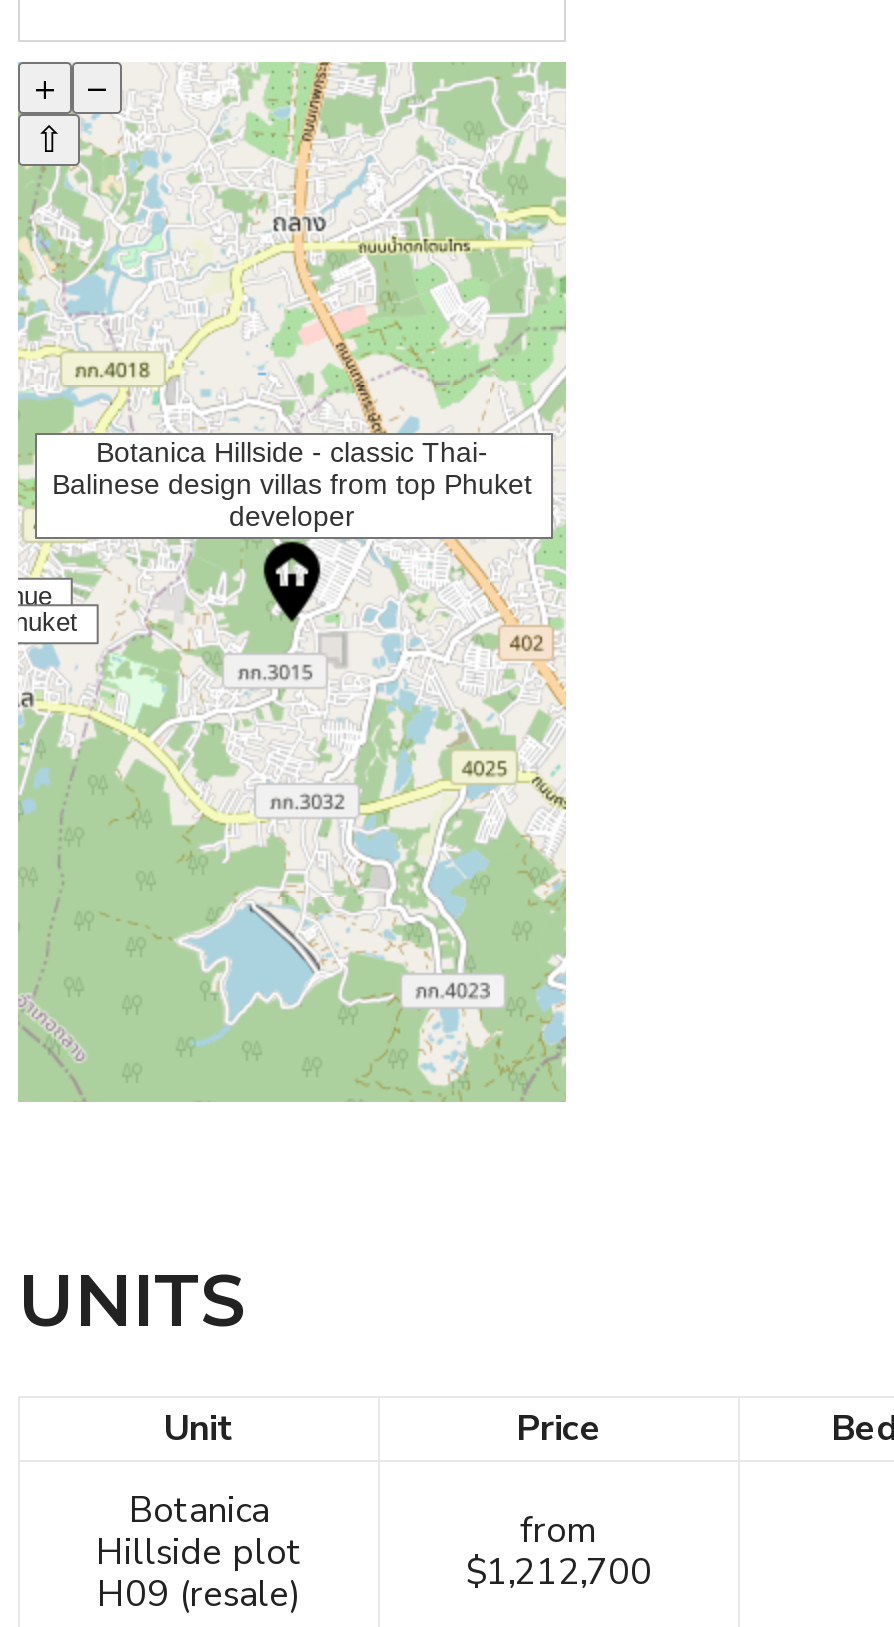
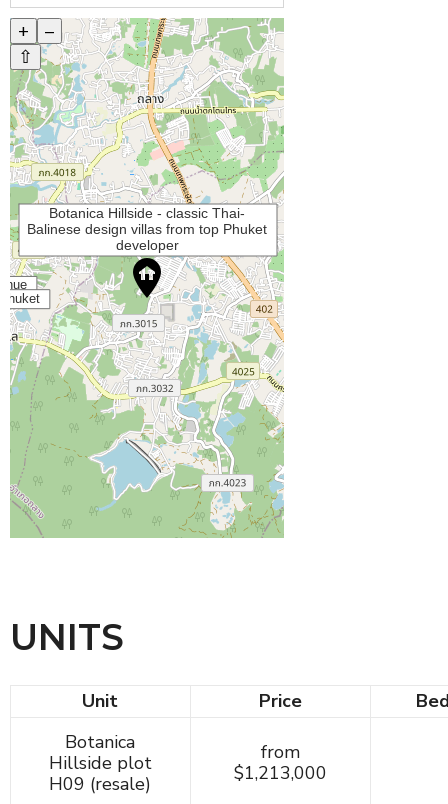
- $1,212,700
+ $1,213,000
